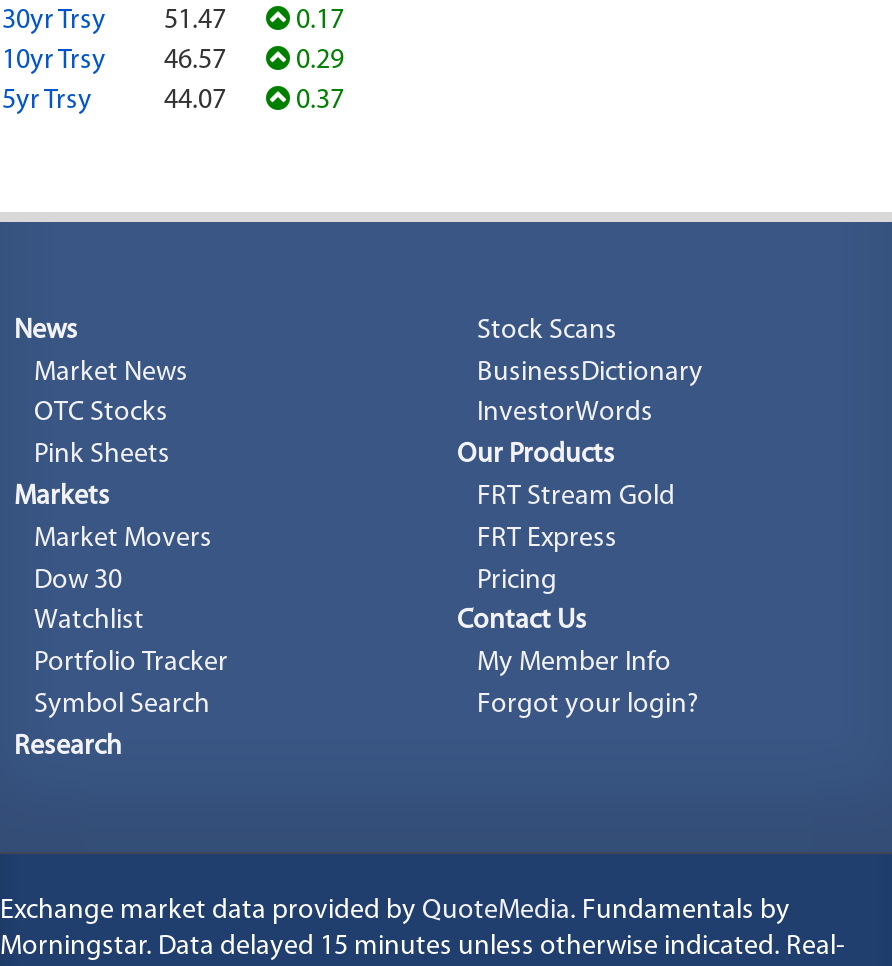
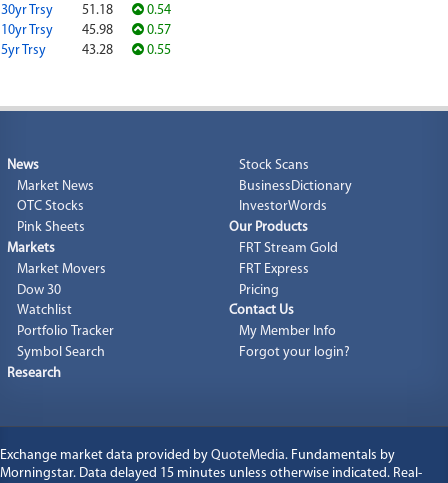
- 30yr Trsy 51.47
+ 30yr Trsy 51.18

- 0.17
+ 0.54

- 10yr Trsy 46.57
+ 10yr Trsy 45.98

- 0.29
+ 0.57

- 44.07
+ 43.28

- 0.37
+ 0.55
